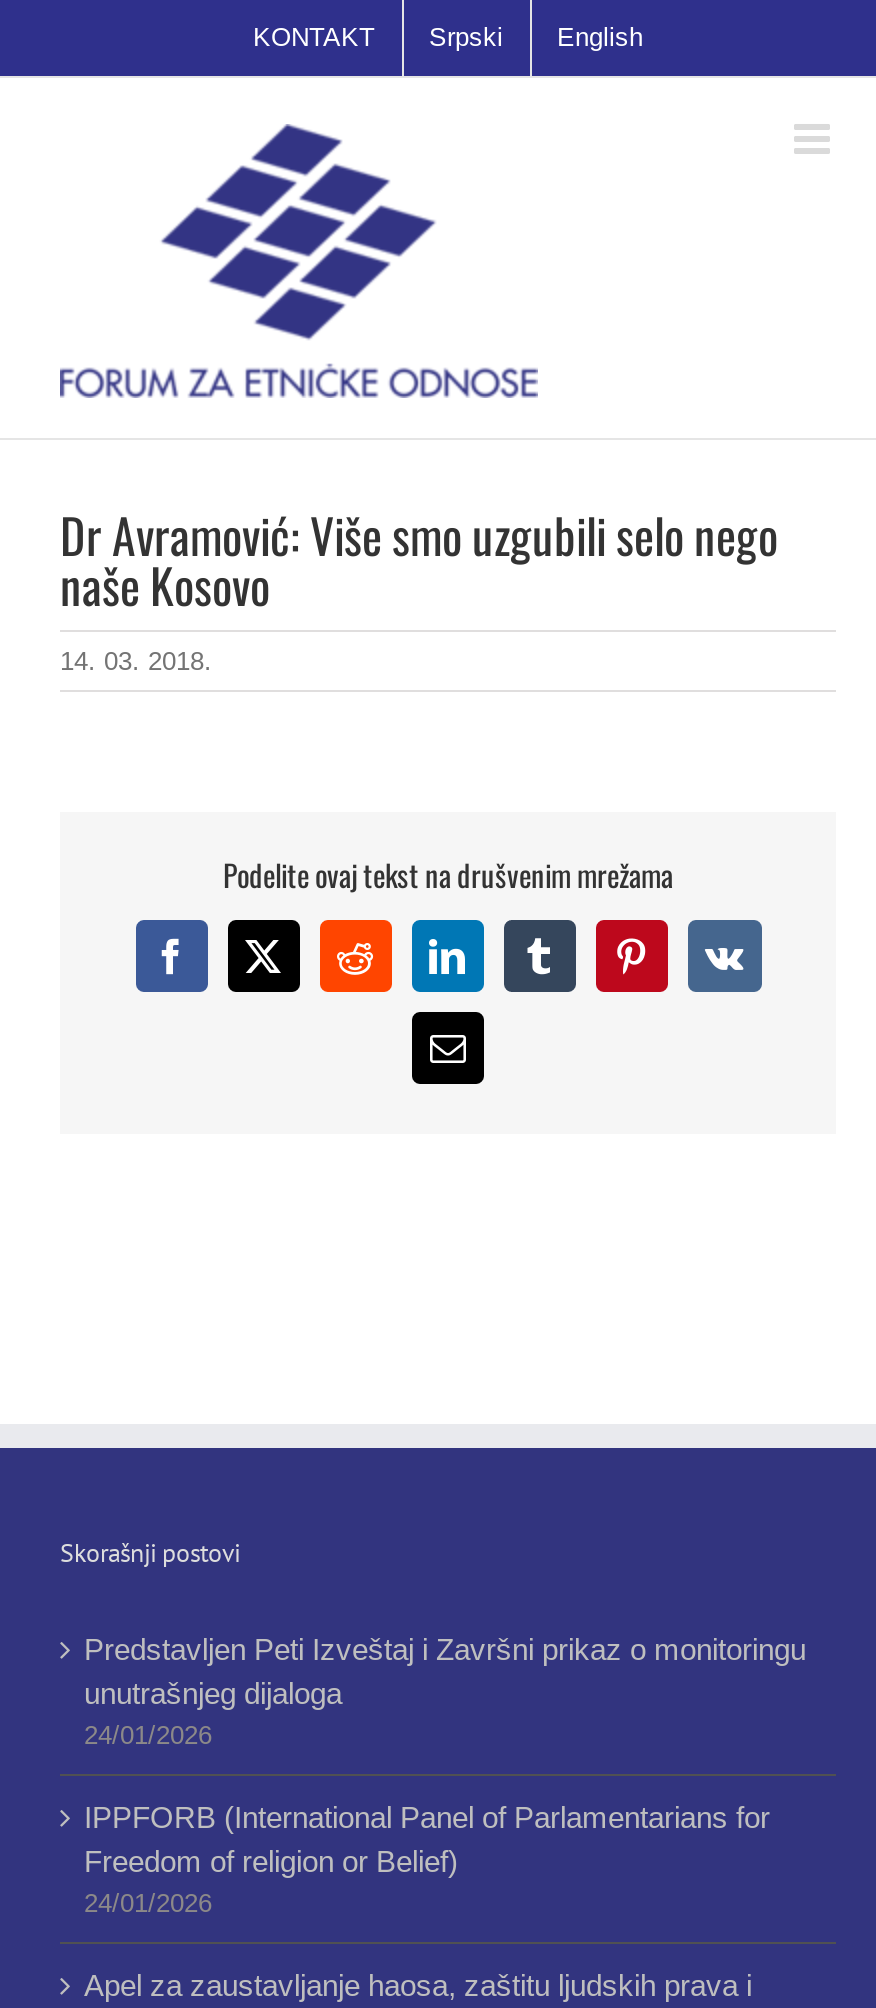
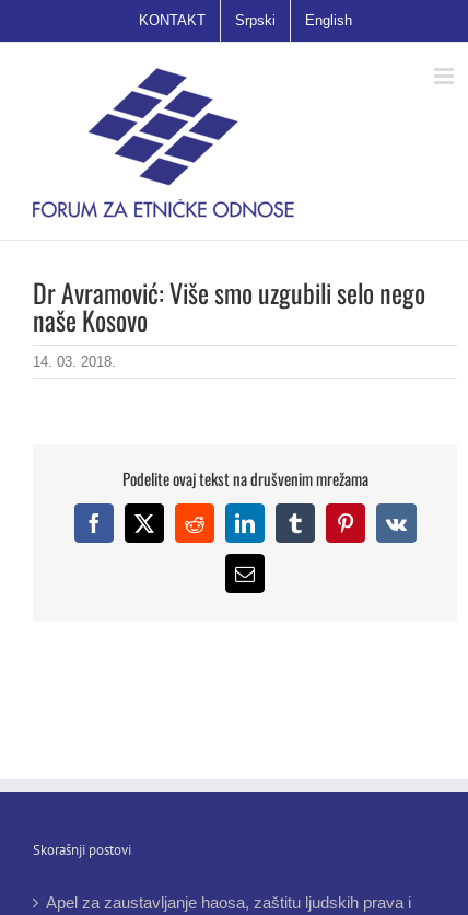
- Predstavljen Peti Izveštaj i Završni prikaz o monitoringu
- unutrašnjeg dijaloga
- 24/01/2026
- IPPFORB (International Panel of Parlamentarians for
- Freedom of religion or Belief)
- 24/01/2026
